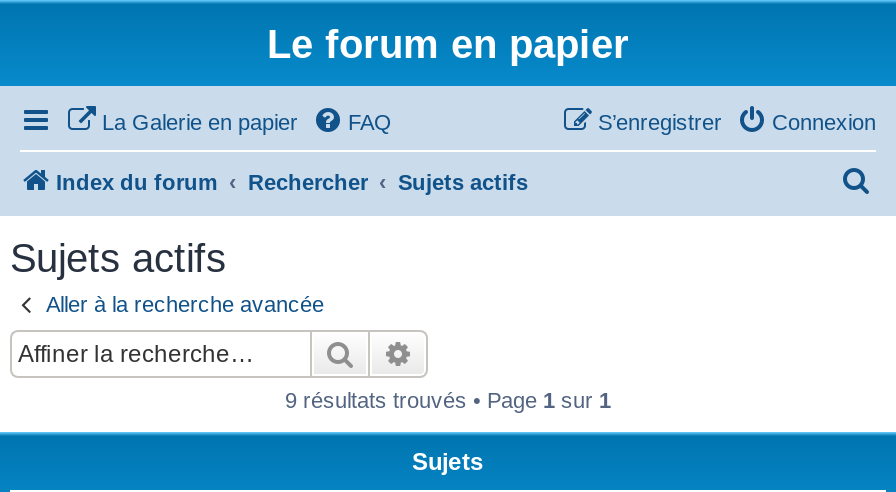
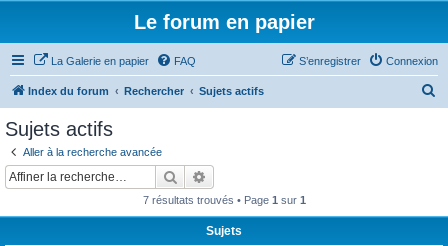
- 9 résultats trouvés • Page 1 sur 1
+ 7 résultats trouvés • Page 1 sur 1
